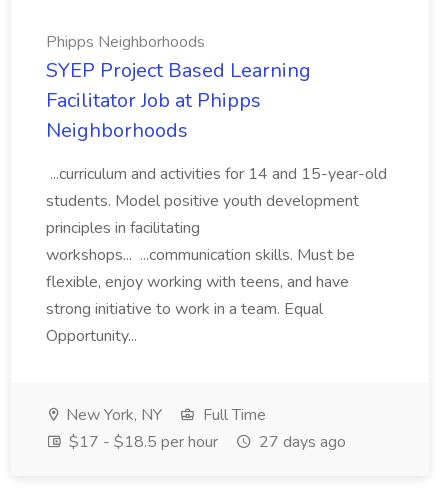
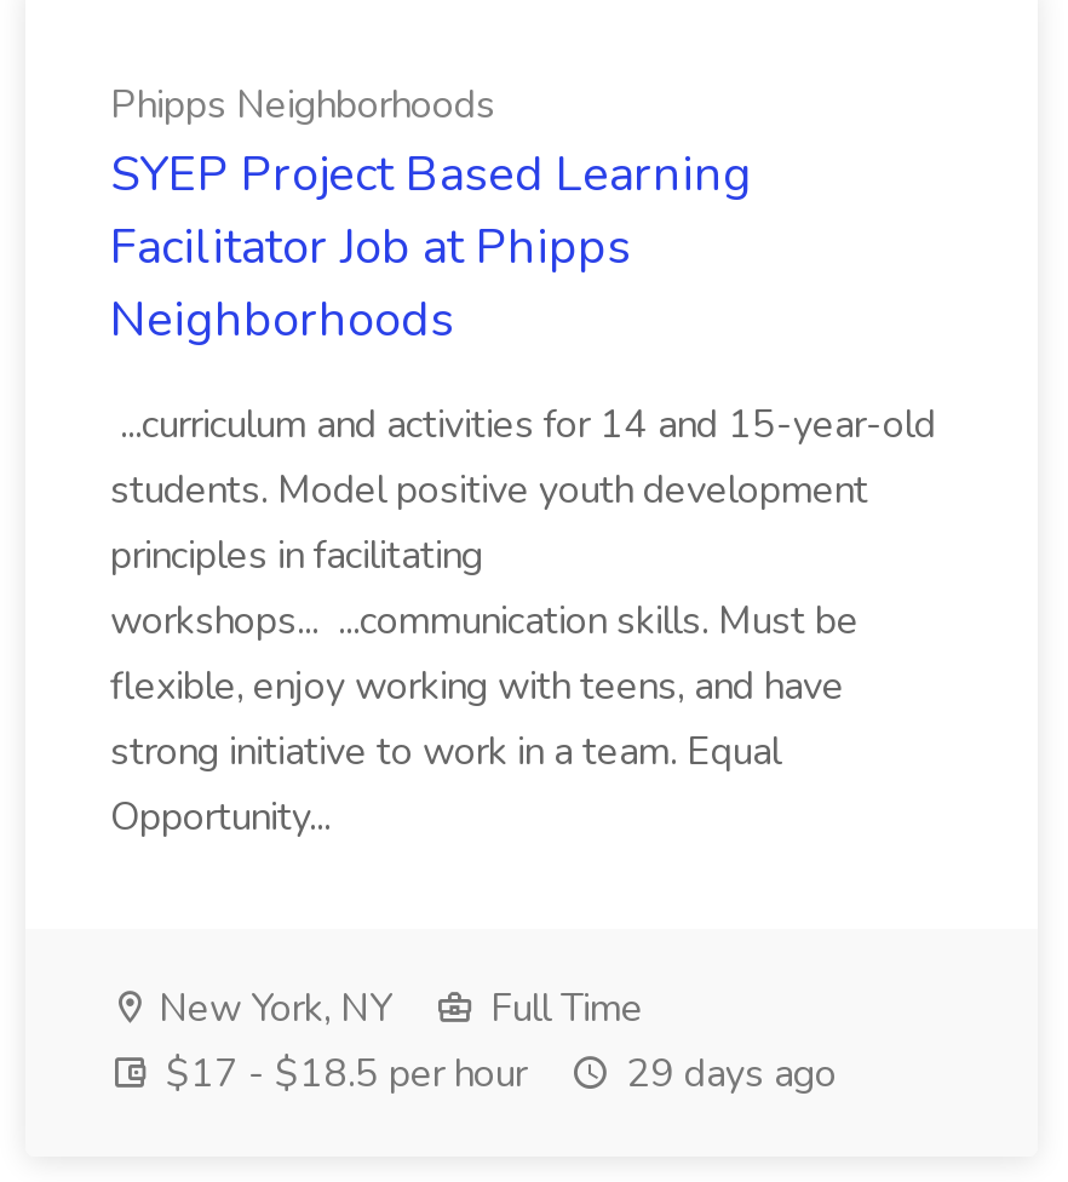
- $17 - $18.5 per hour 27 days ago
+ $17 - $18.5 per hour 29 days ago
